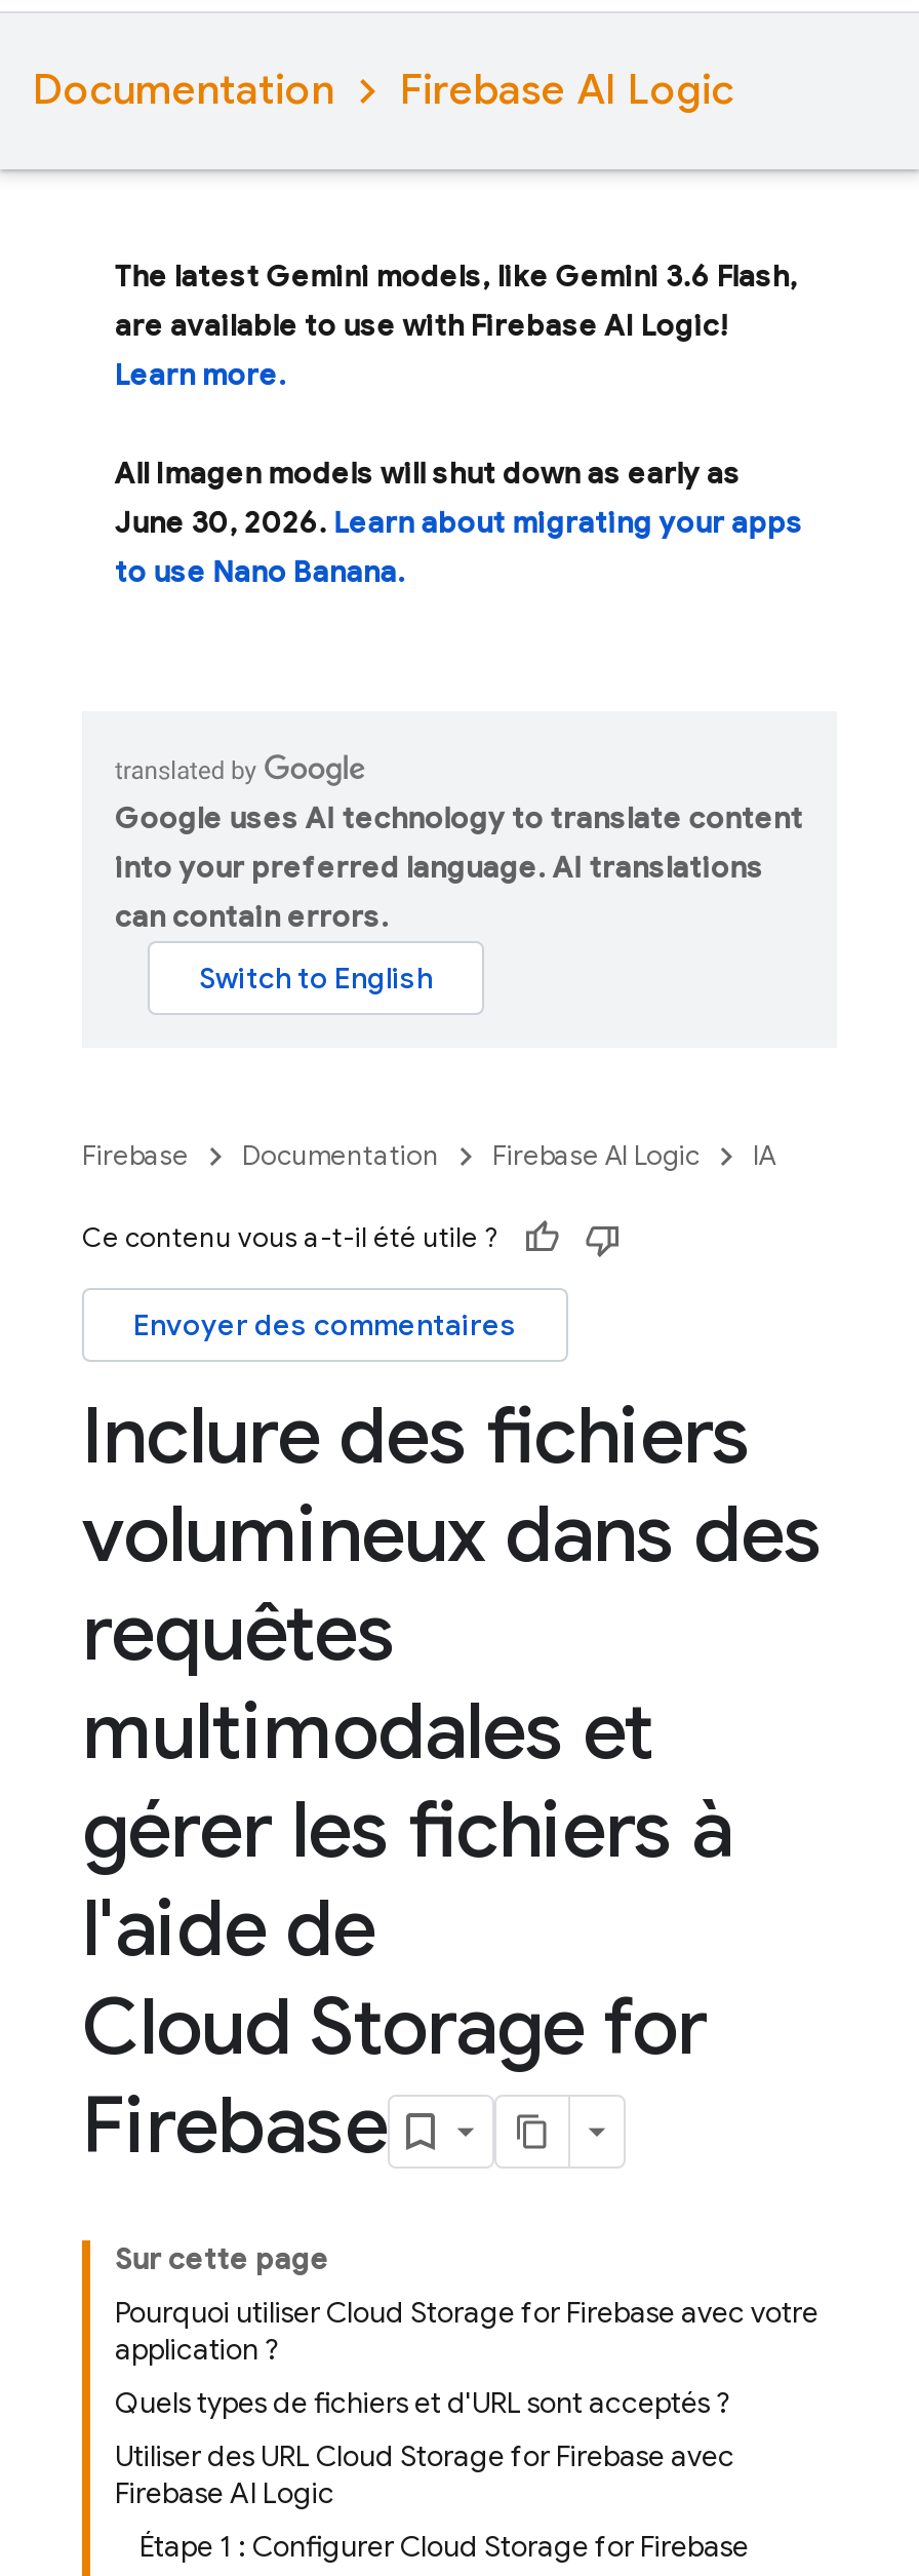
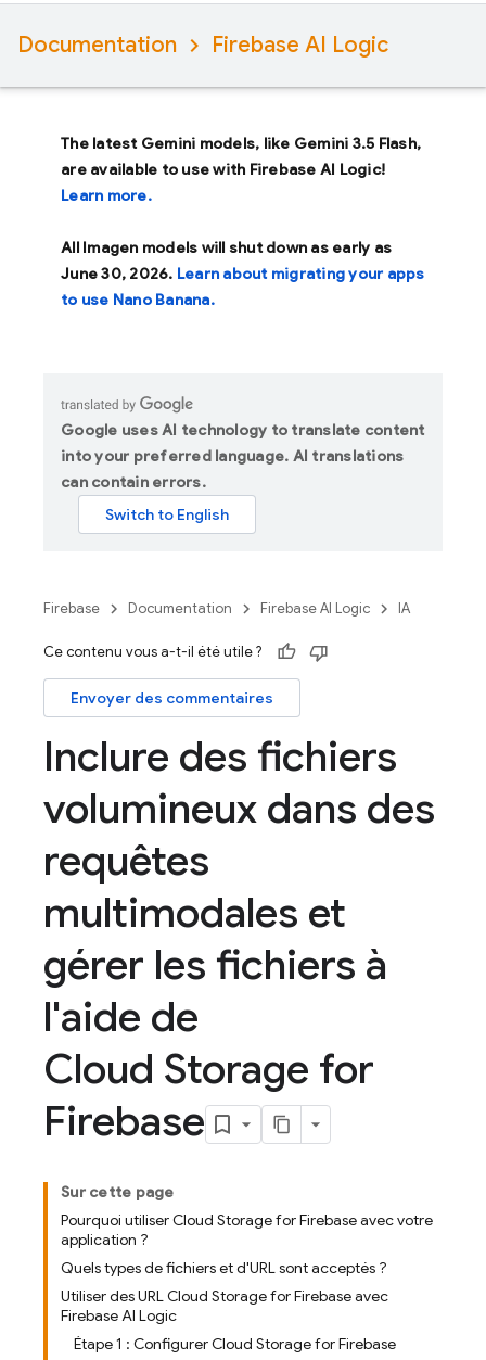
- The latest Gemini models, like Gemini 3.6 Flash,
+ The latest Gemini models, like Gemini 3.5 Flash,
